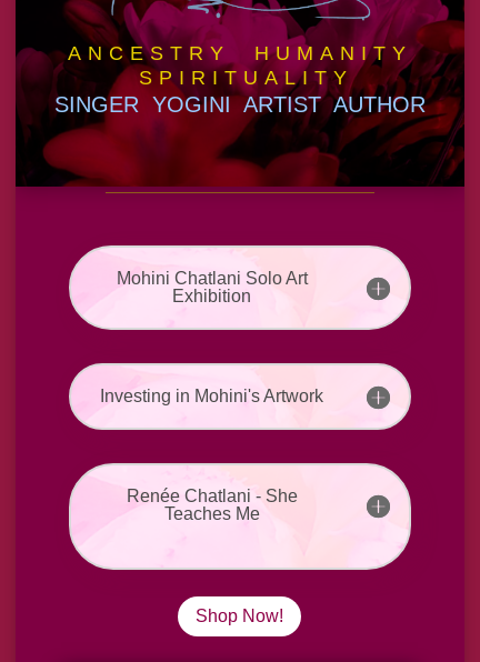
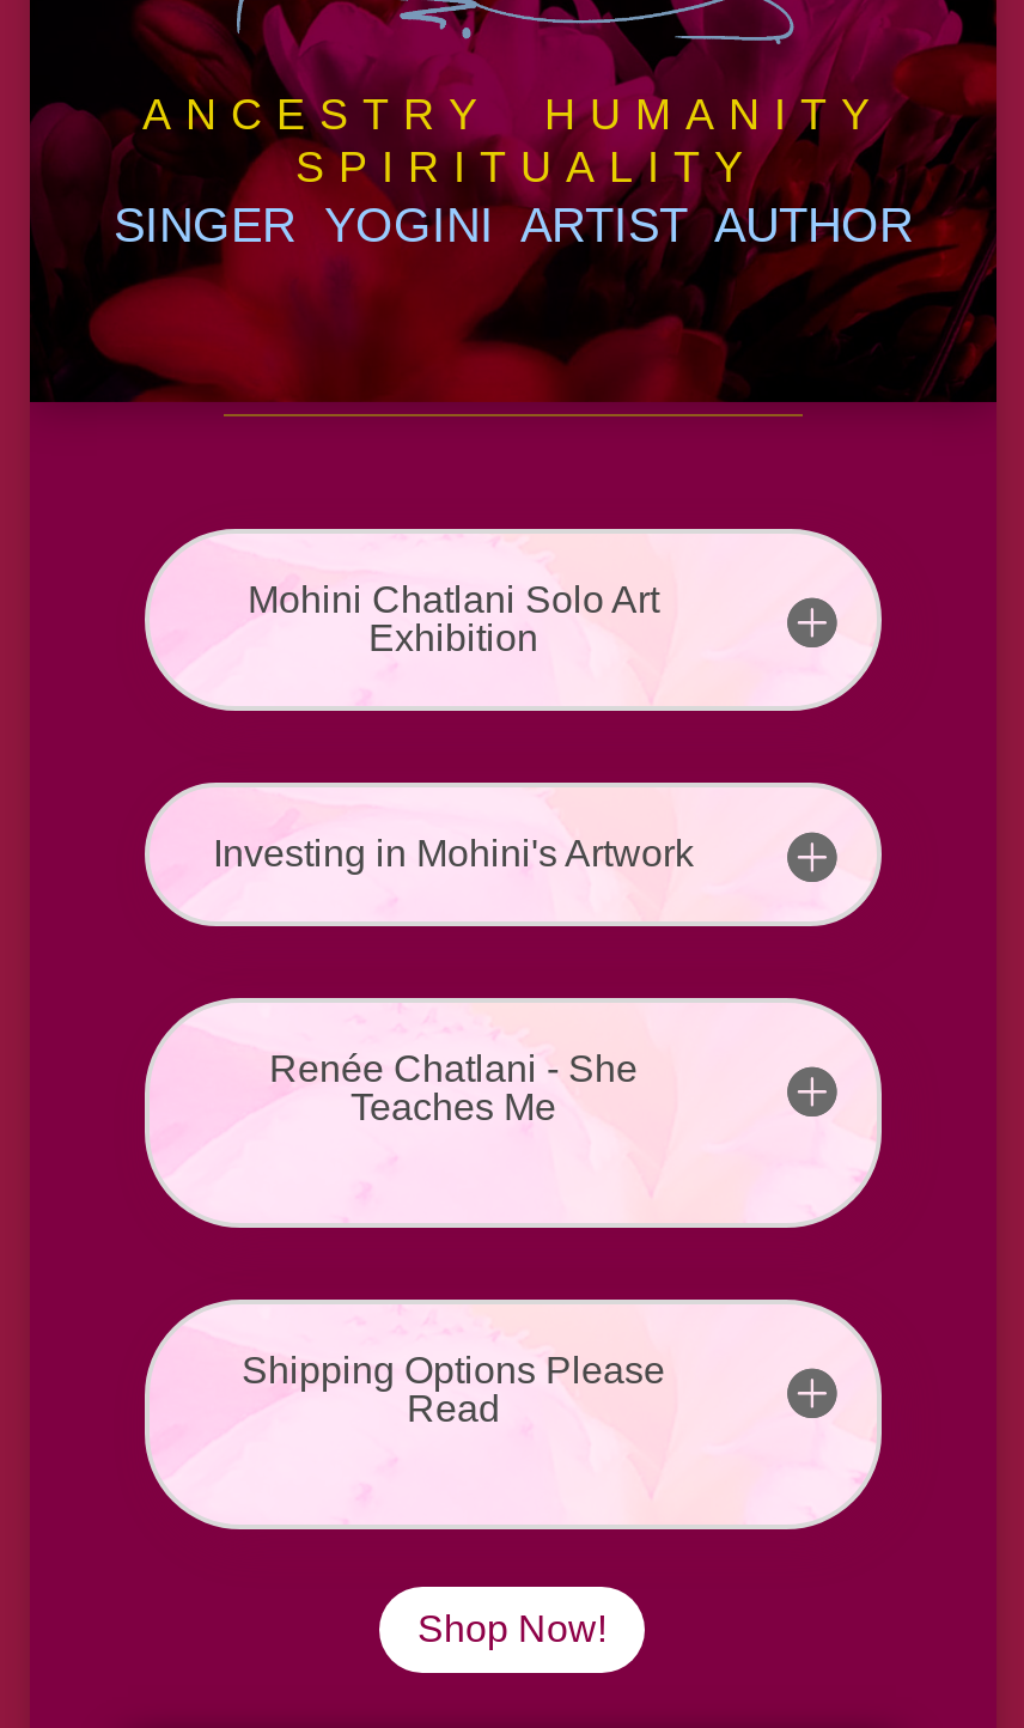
+ Shipping Options Please
+ Read
